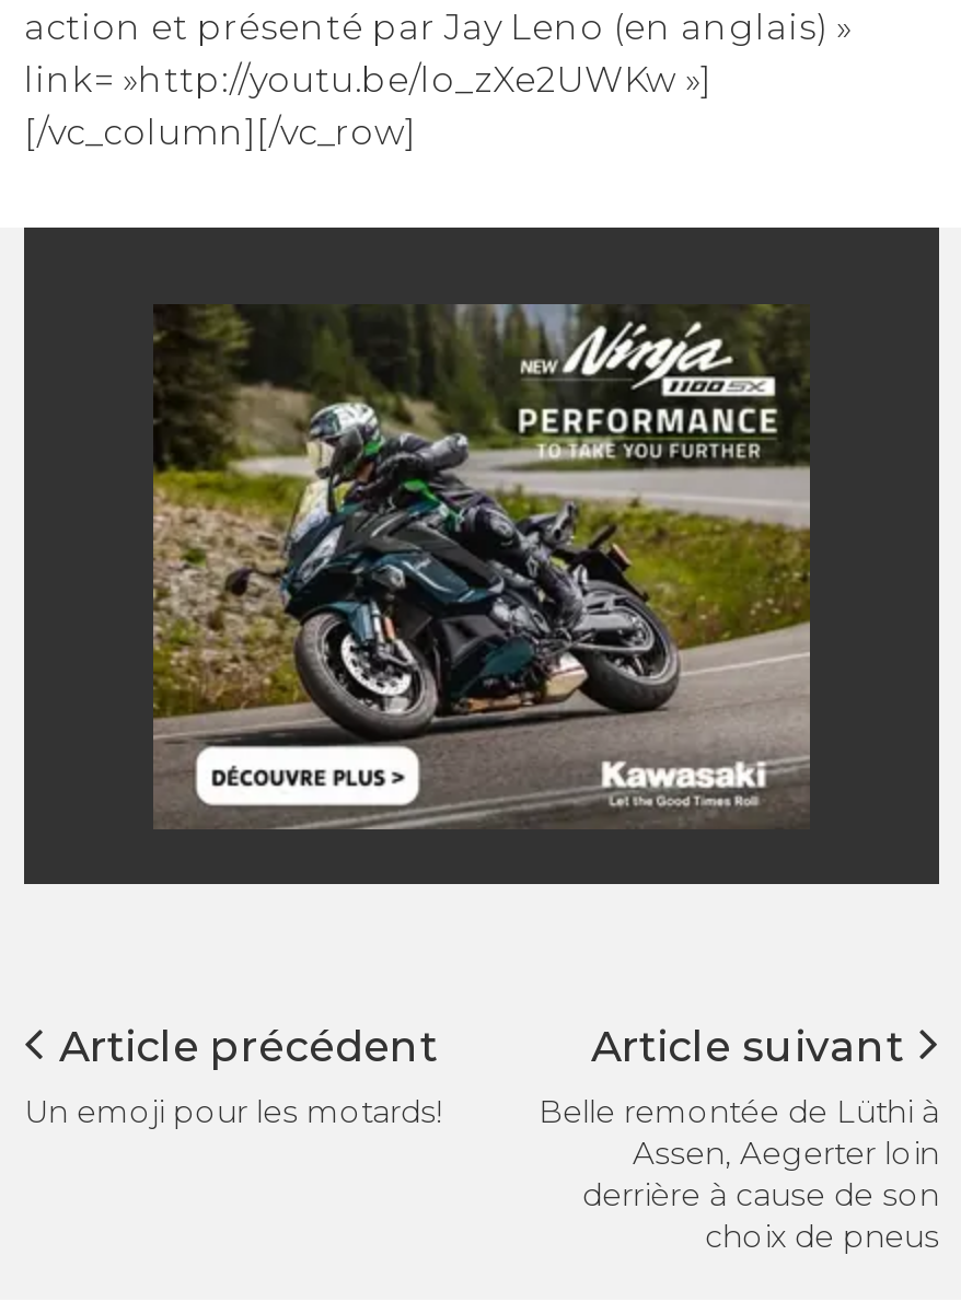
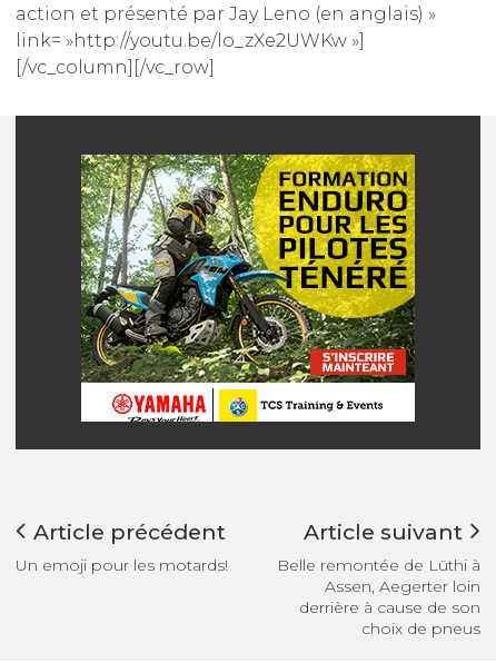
- [image]
+ [image]
